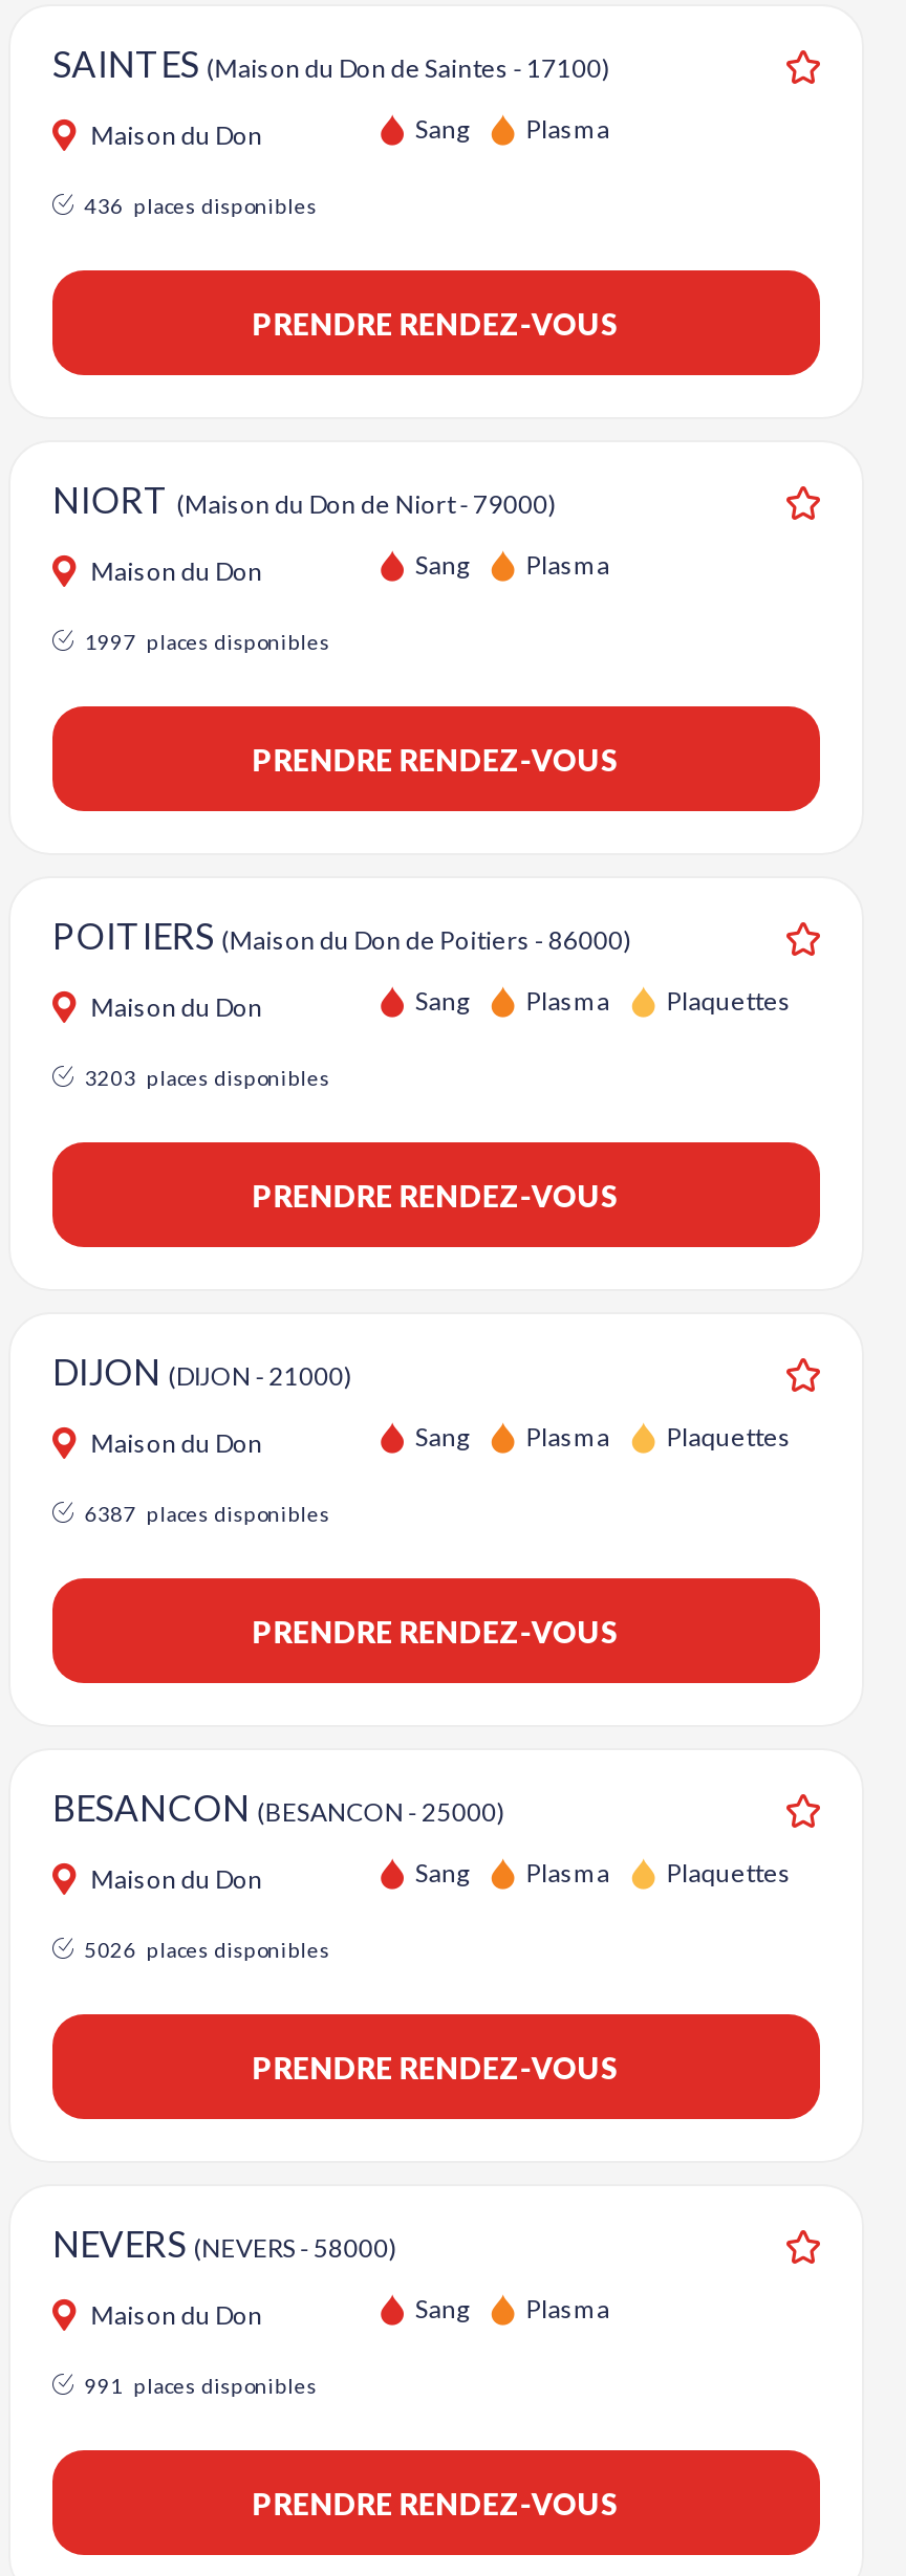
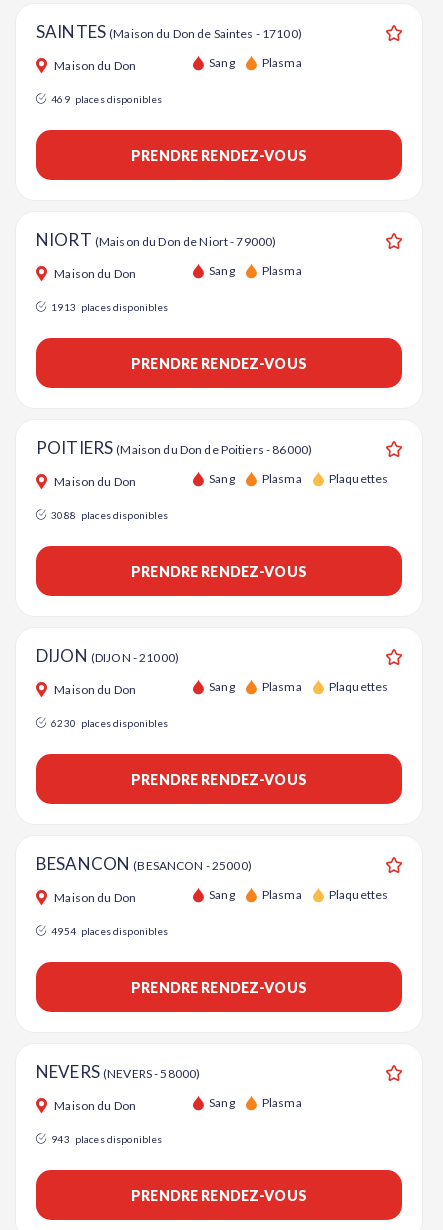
- 436 places disponibles
+ 469 places disponibles

- 1997 places disponibles
+ 1913 places disponibles

- 3203 places disponibles
+ 3088 places disponibles

- 6387 places disponibles
+ 6230 places disponibles

- 5026 places disponibles
+ 4954 places disponibles

- 991 places disponibles
+ 943 places disponibles
